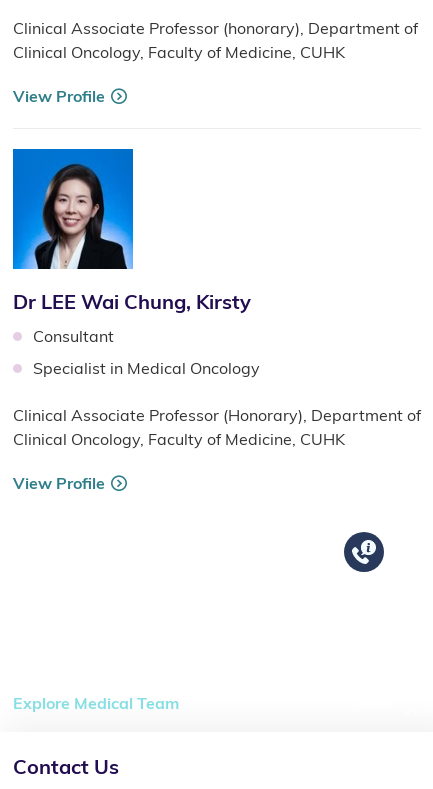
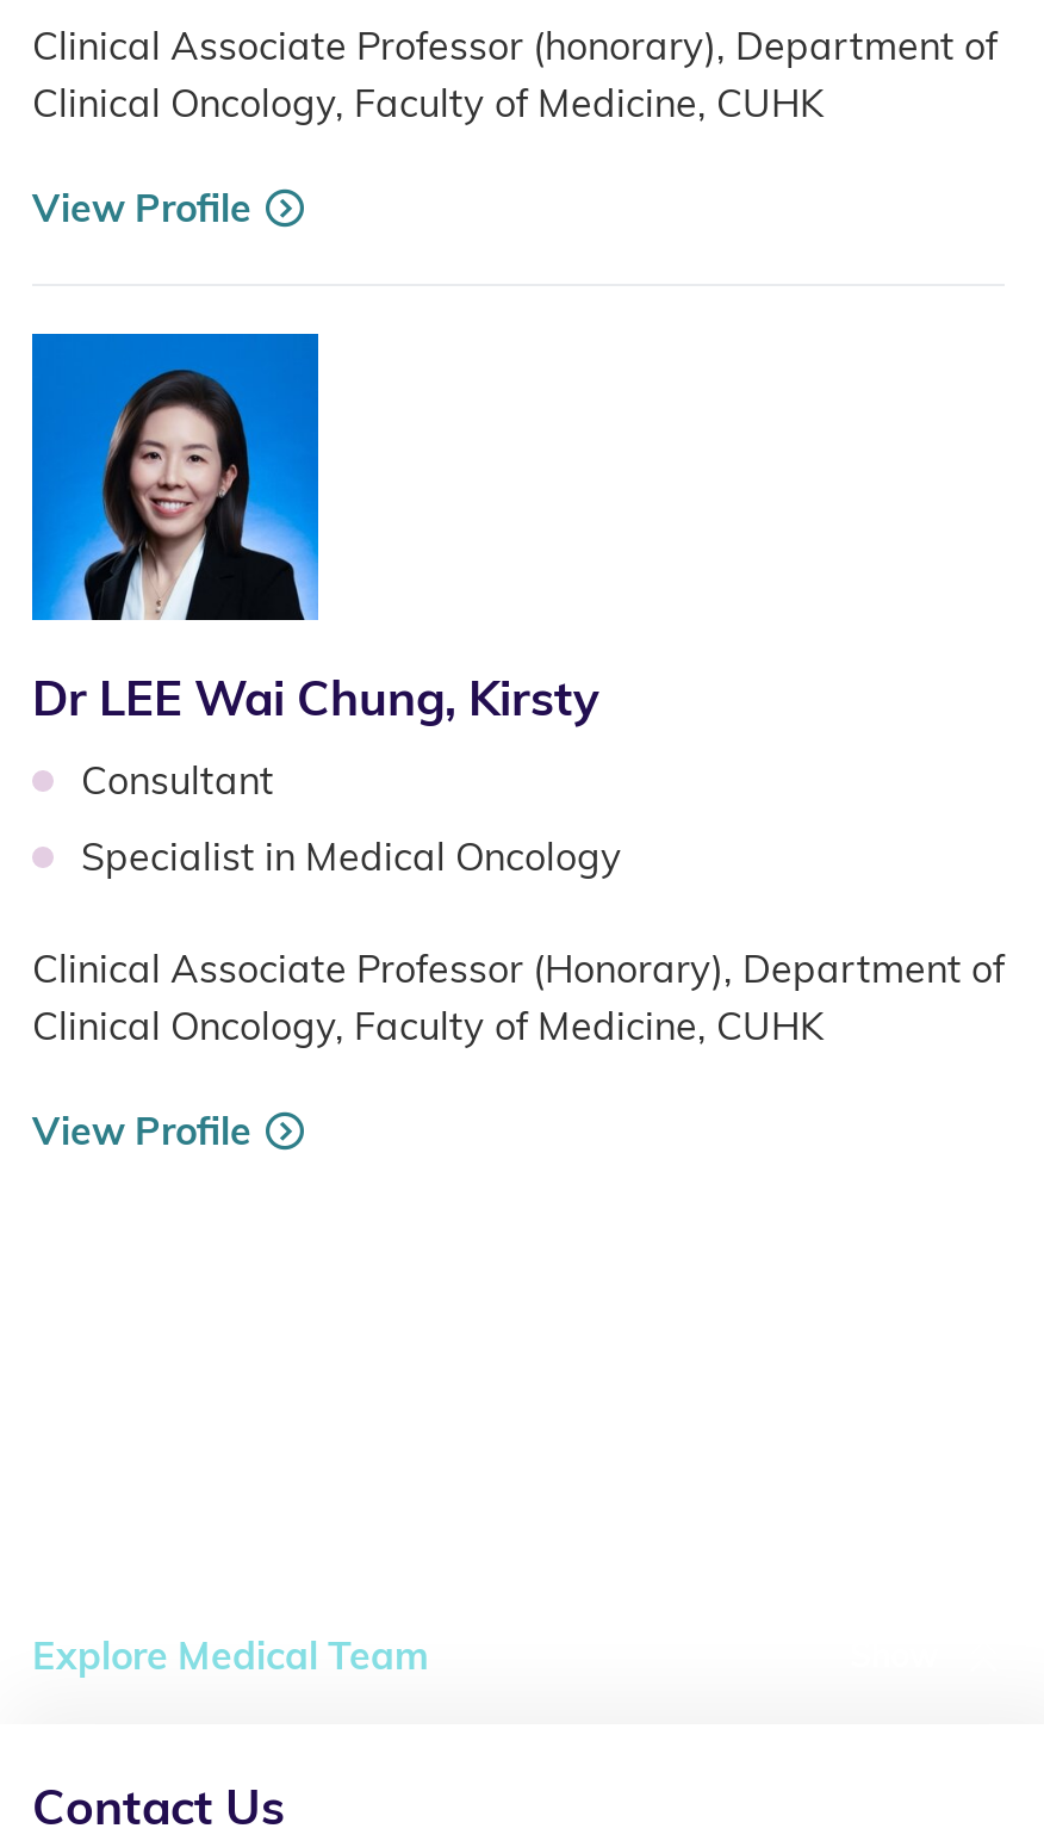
- [image]
